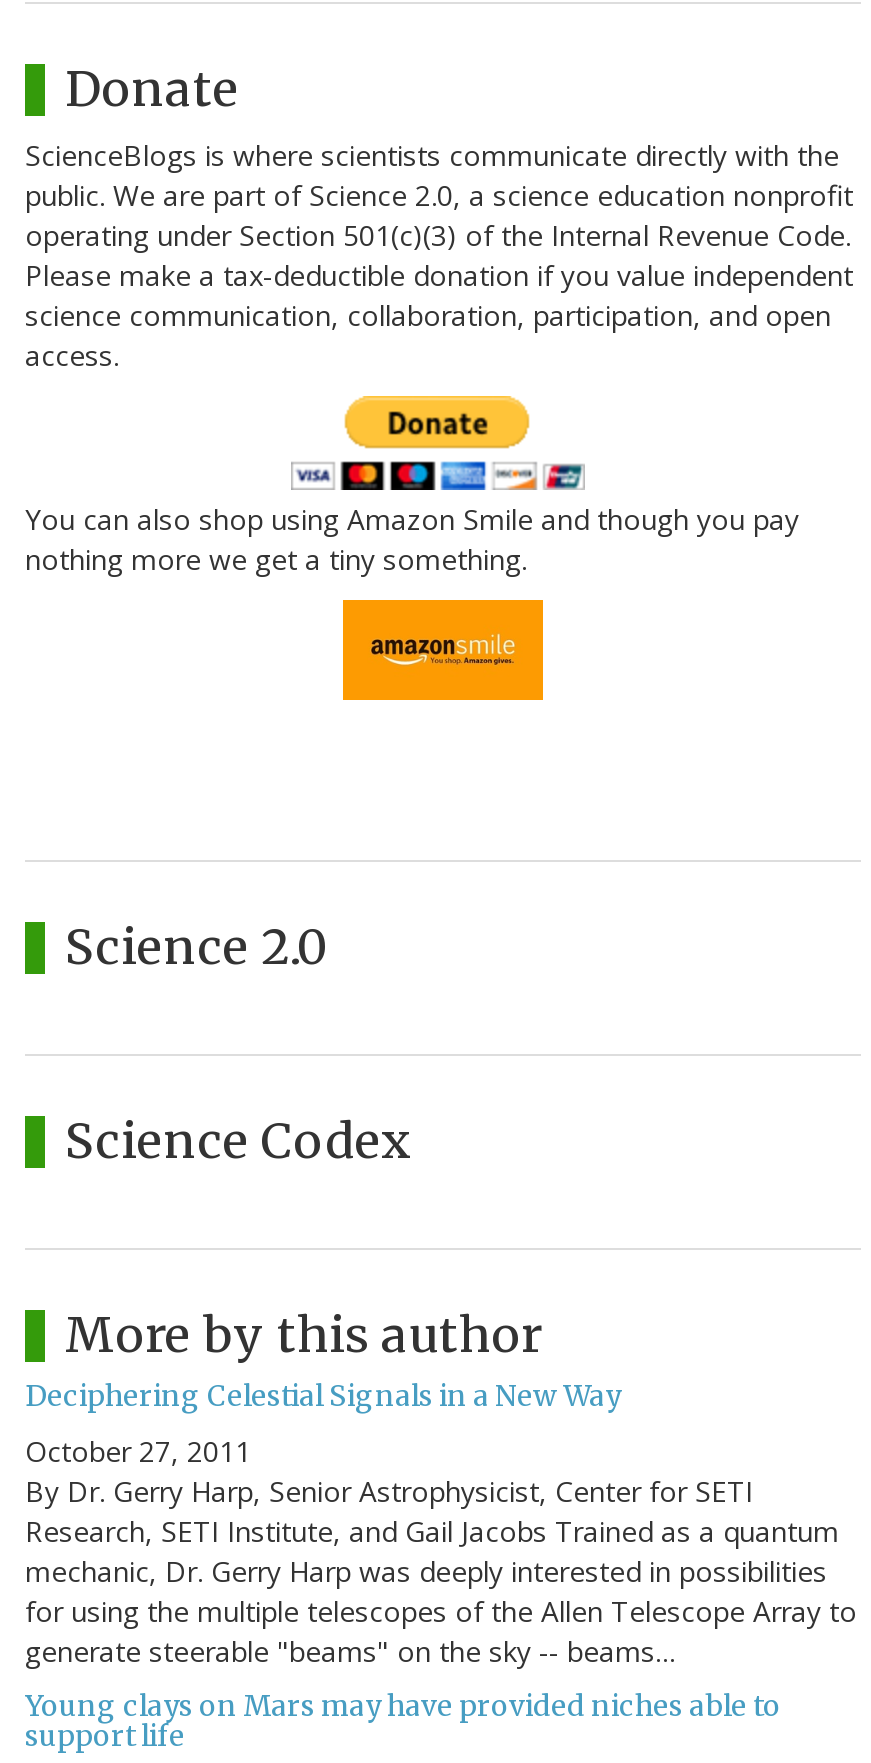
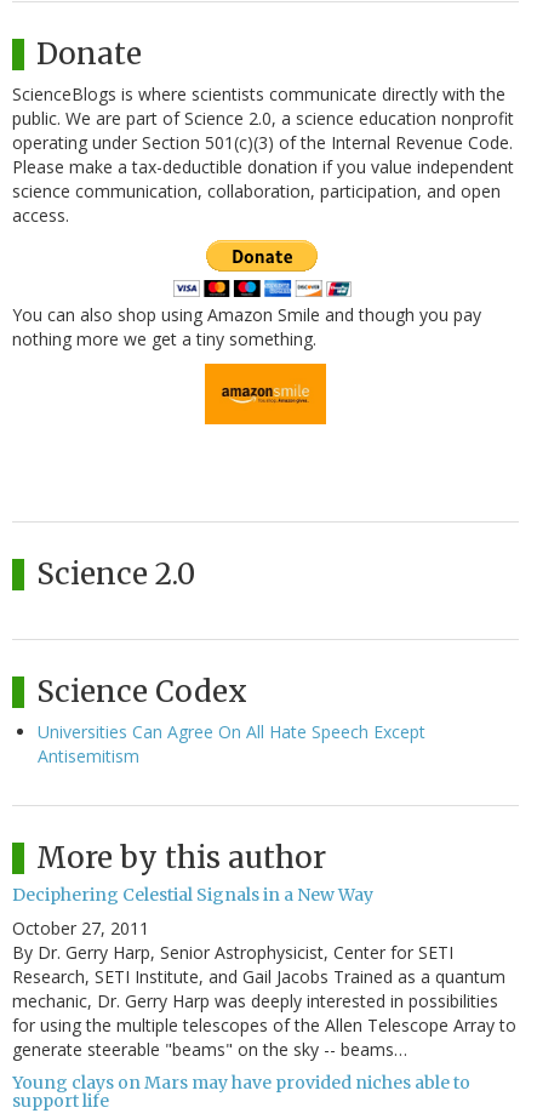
+ Universities Can Agree On All Hate Speech Except
+ Antisemitism
